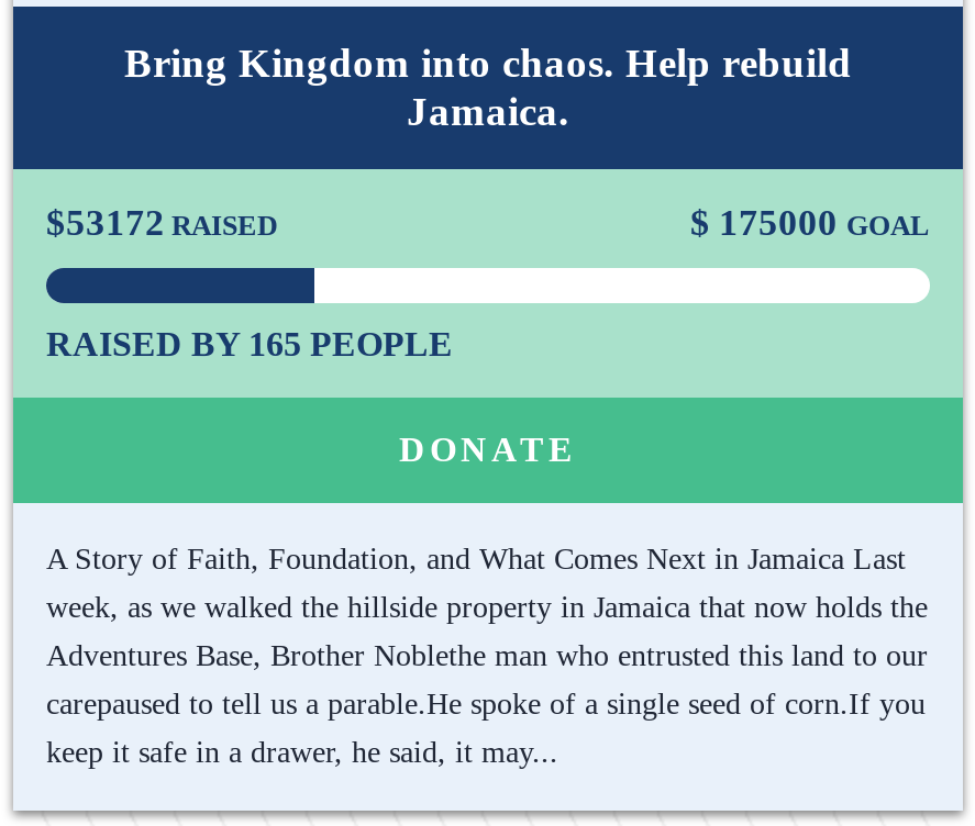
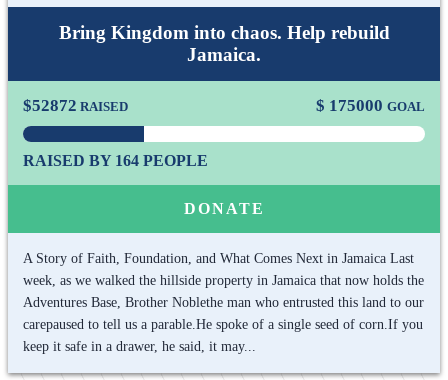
- $53172 RAISED
+ $52872 RAISED

- RAISED BY 165 PEOPLE
+ RAISED BY 164 PEOPLE
